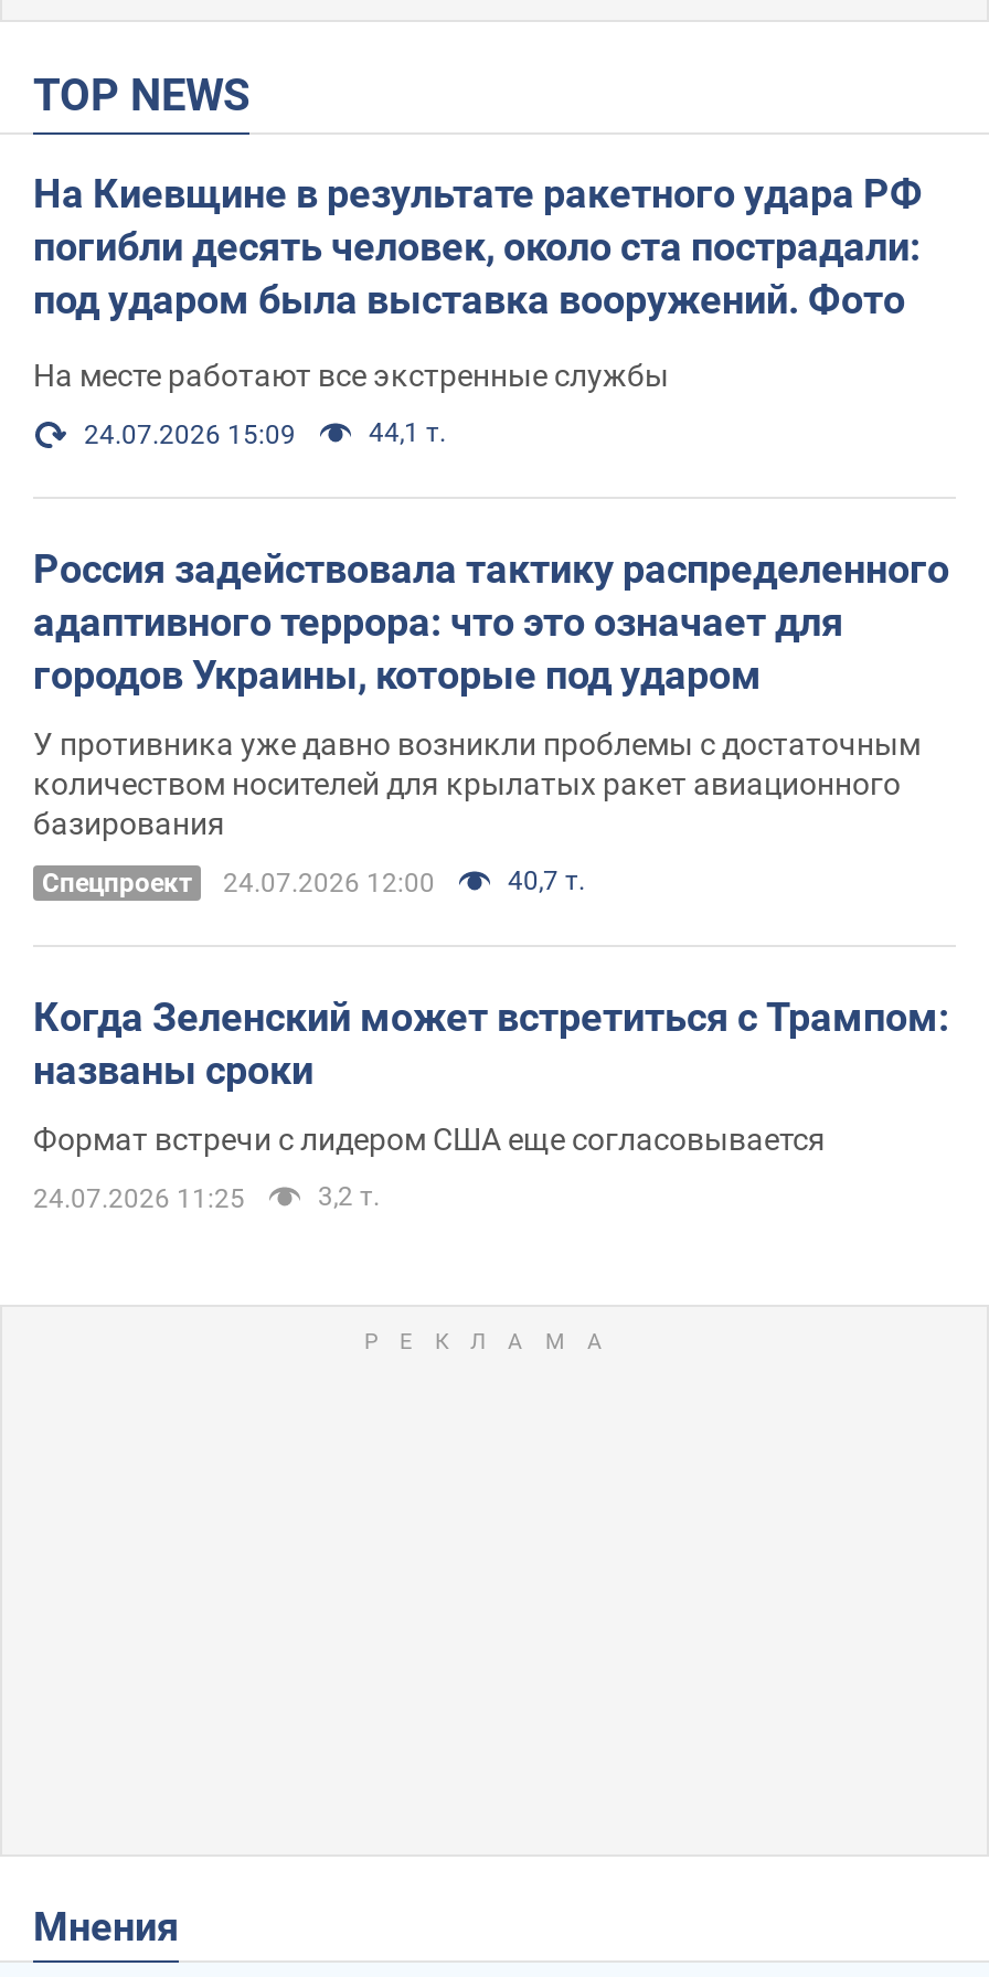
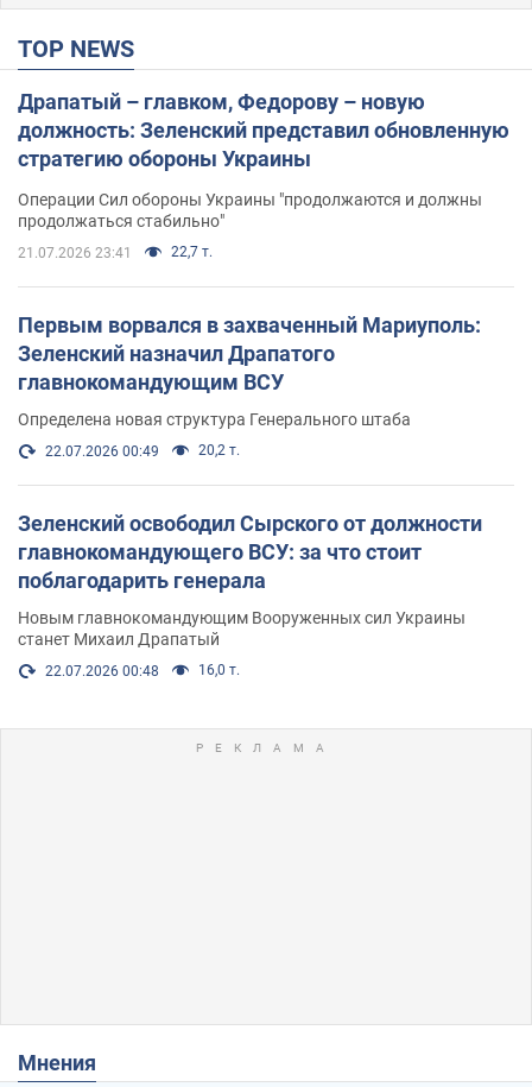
- На Киевщине в результате ракетного удара РФ
- погибли десять человек, около ста пострадали:
- под ударом была выставка вооружений. Фото
+ Драпатый – главком, Федорову – новую
+ должность: Зеленский представил обновленную
+ стратегию обороны Украины

- На месте работают все экстренные службы
+ Операции Сил обороны Украины "продолжаются и должны
+ продолжаться стабильно"

- 24.07.2026 15:09
- 44,1 т.
+ 21.07.2026 23:41
+ 22,7 т.

- Россия задействовала тактику распределенного
- адаптивного террора: что это означает для
- городов Украины, которые под ударом
+ Первым ворвался в захваченный Мариуполь:
+ Зеленский назначил Драпатого
+ главнокомандующим ВСУ

- У противника уже давно возникли проблемы с достаточным
- количеством носителей для крылатых ракет авиационного
- базирования
+ Определена новая структура Генерального штаба

- Спецпроект
- 24.07.2026 12:00
- 40,7 т.
+ 22.07.2026 00:49
+ 20,2 т.

- Когда Зеленский может встретиться с Трампом:
- названы сроки
+ Зеленский освободил Сырского от должности
+ главнокомандующего ВСУ: за что стоит
+ поблагодарить генерала

- Формат встречи с лидером США еще согласовывается
+ Новым главнокомандующим Вооруженных сил Украины
+ станет Михаил Драпатый

- 24.07.2026 11:25
- 3,2 т.
+ 22.07.2026 00:48
+ 16,0 т.
